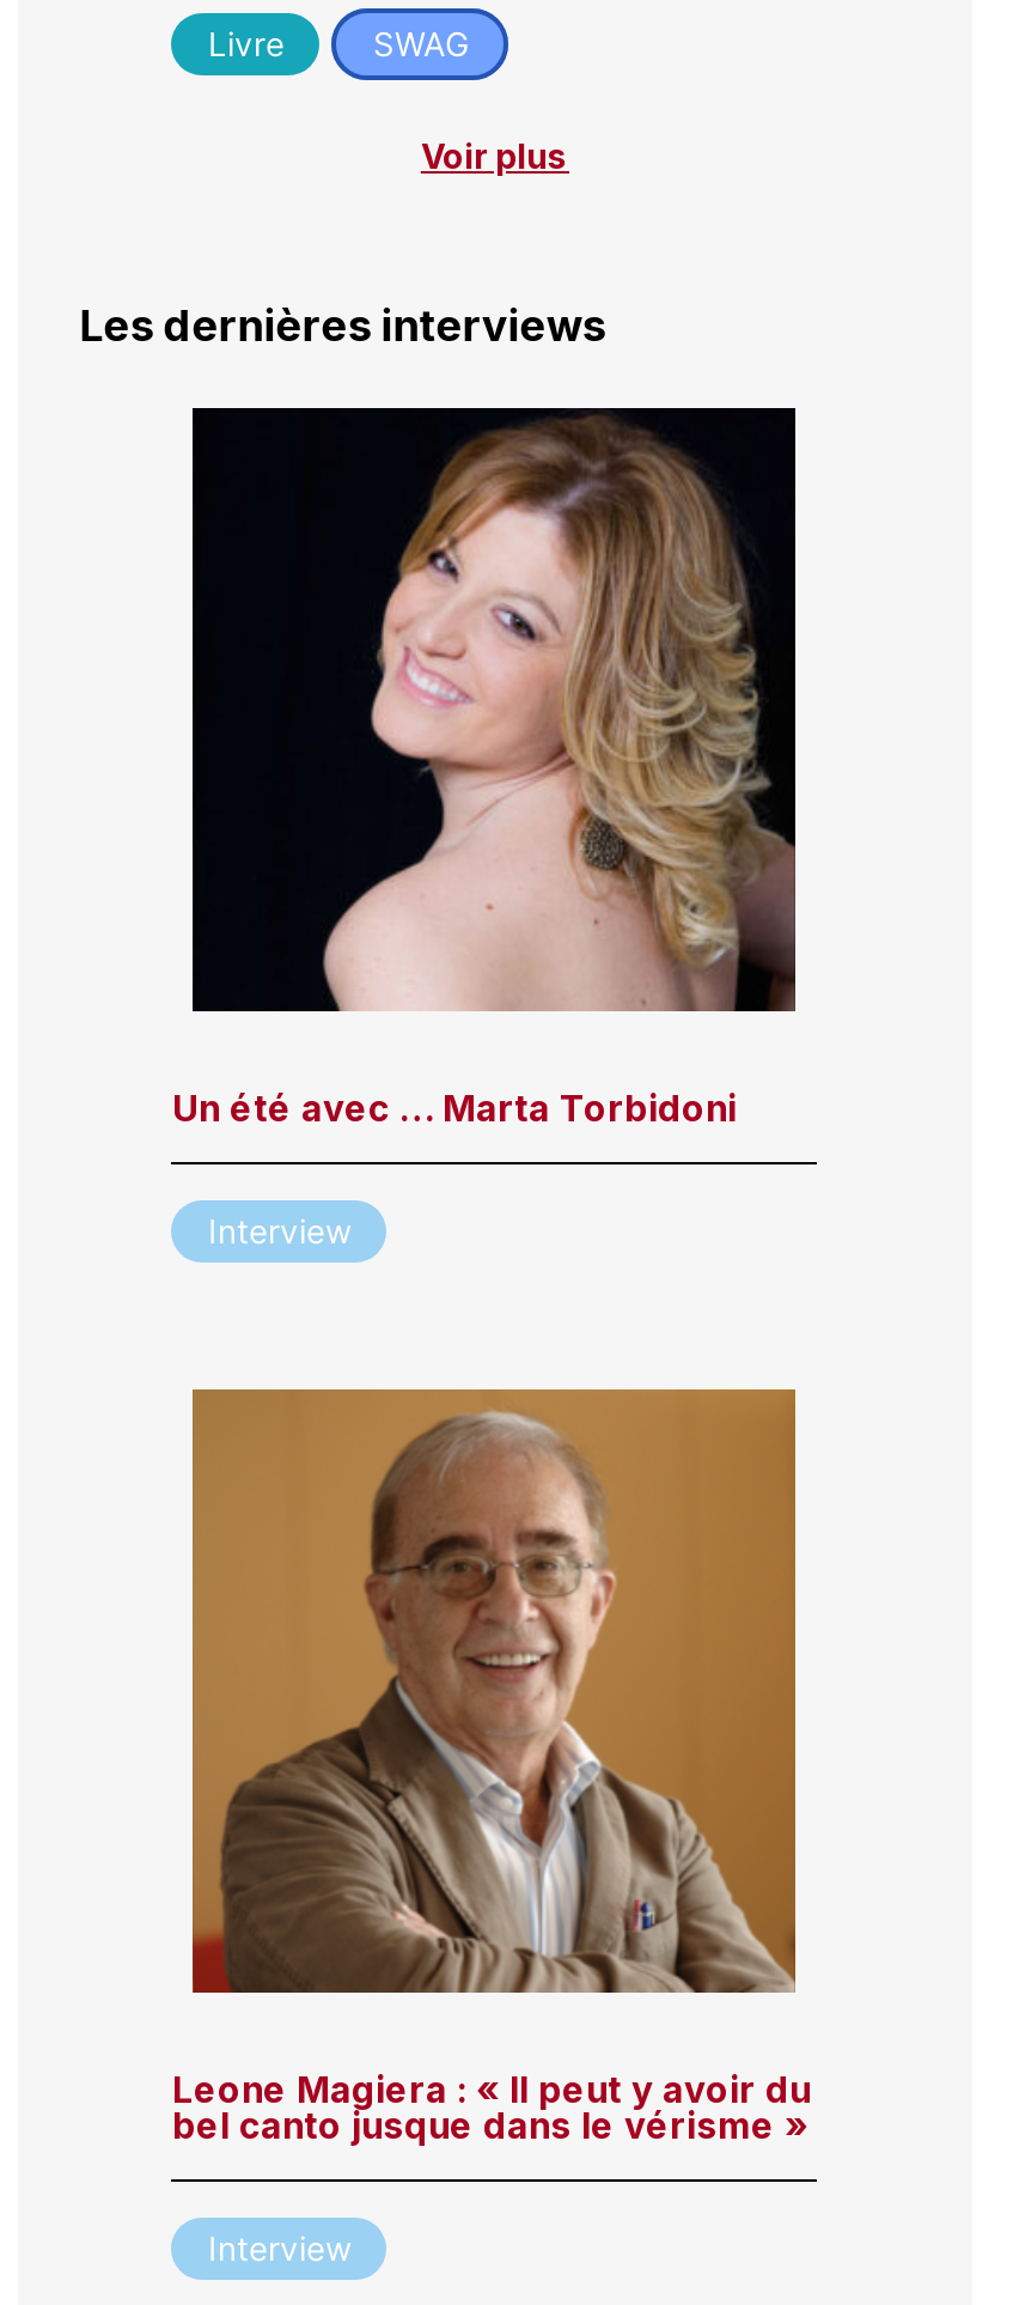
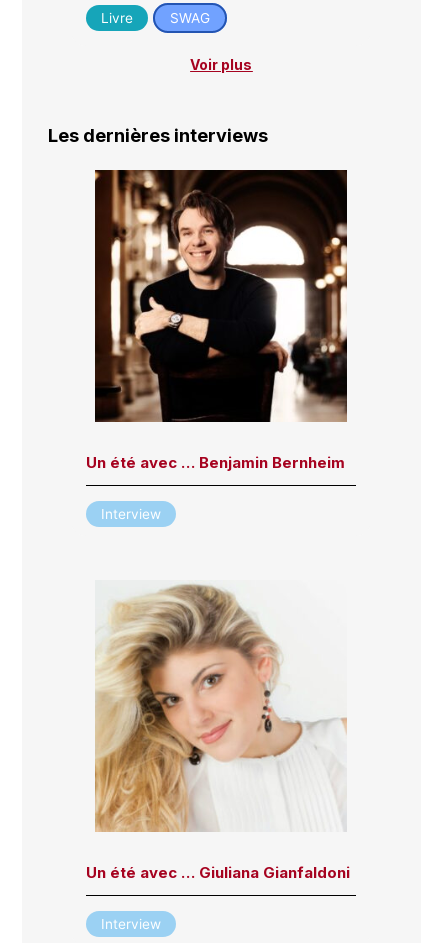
- [image]
- Un été avec … Marta Torbidoni
+ [image]
+ Un été avec … Benjamin Bernheim

- [image]
- Leone Magiera : « Il peut y avoir du
- bel canto jusque dans le vérisme »
+ [image]
+ Un été avec … Giuliana Gianfaldoni
